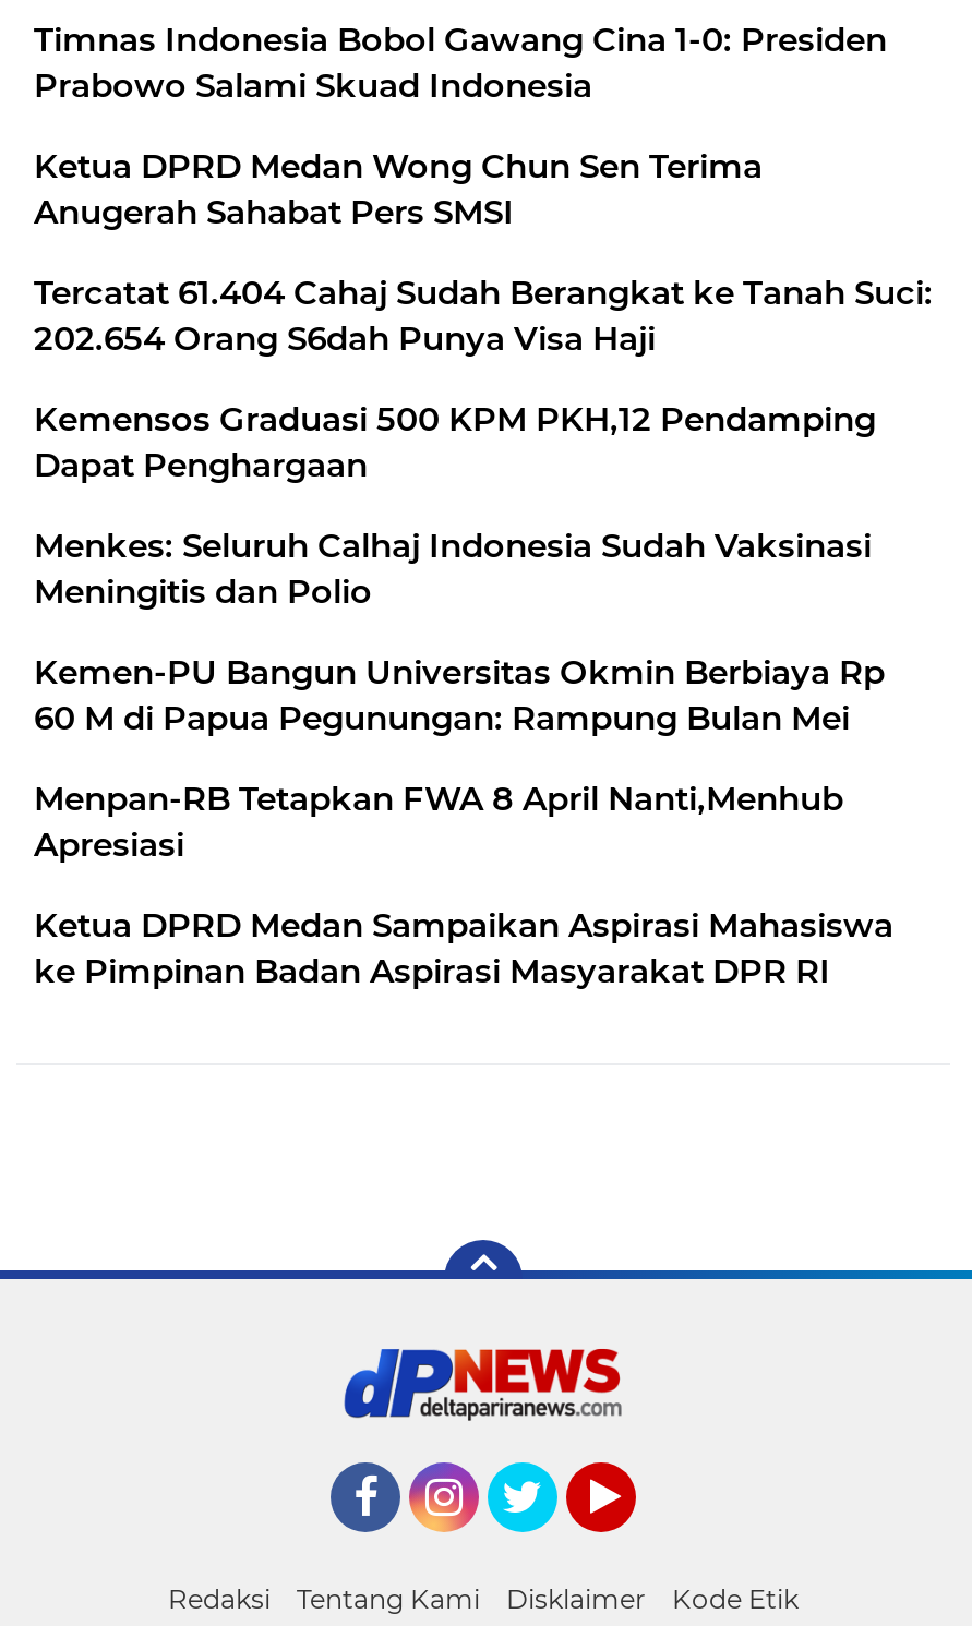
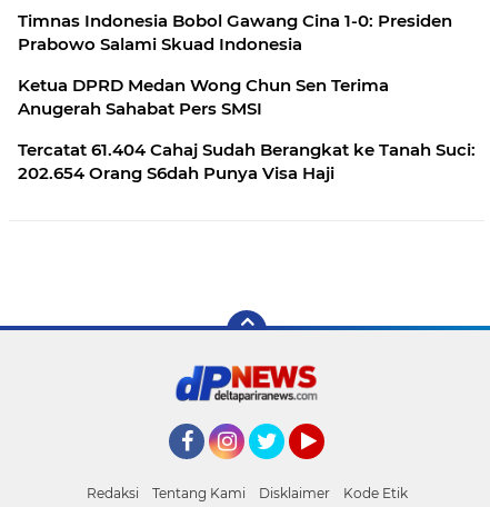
- Kemensos Graduasi 500 KPM PKH,12 Pendamping
- Dapat Penghargaan
- Menkes: Seluruh Calhaj Indonesia Sudah Vaksinasi
- Meningitis dan Polio
- Kemen-PU Bangun Universitas Okmin Berbiaya Rp
- 60 M di Papua Pegunungan: Rampung Bulan Mei
- Menpan-RB Tetapkan FWA 8 April Nanti,Menhub
- Apresiasi
- Ketua DPRD Medan Sampaikan Aspirasi Mahasiswa
- ke Pimpinan Badan Aspirasi Masyarakat DPR RI
